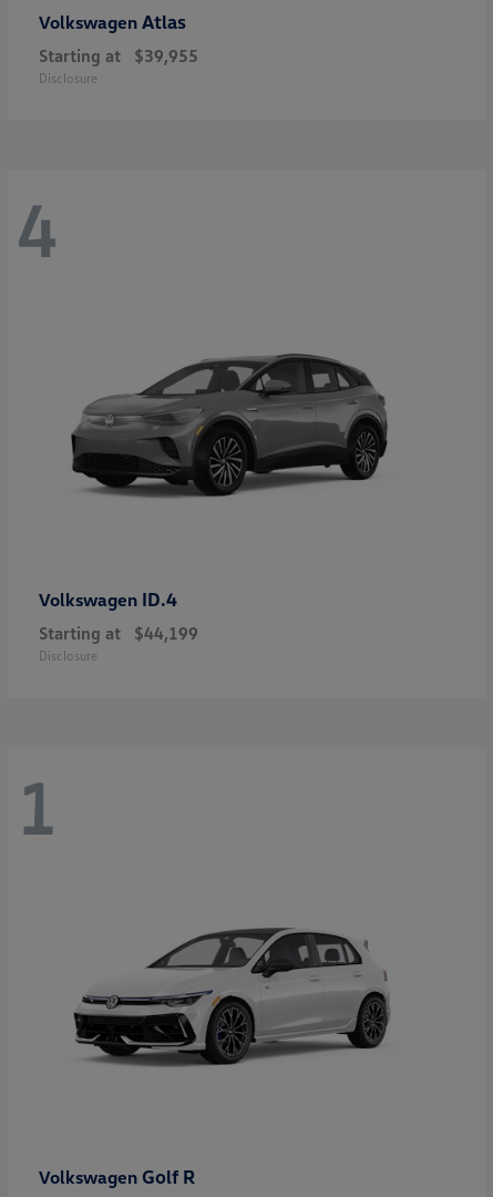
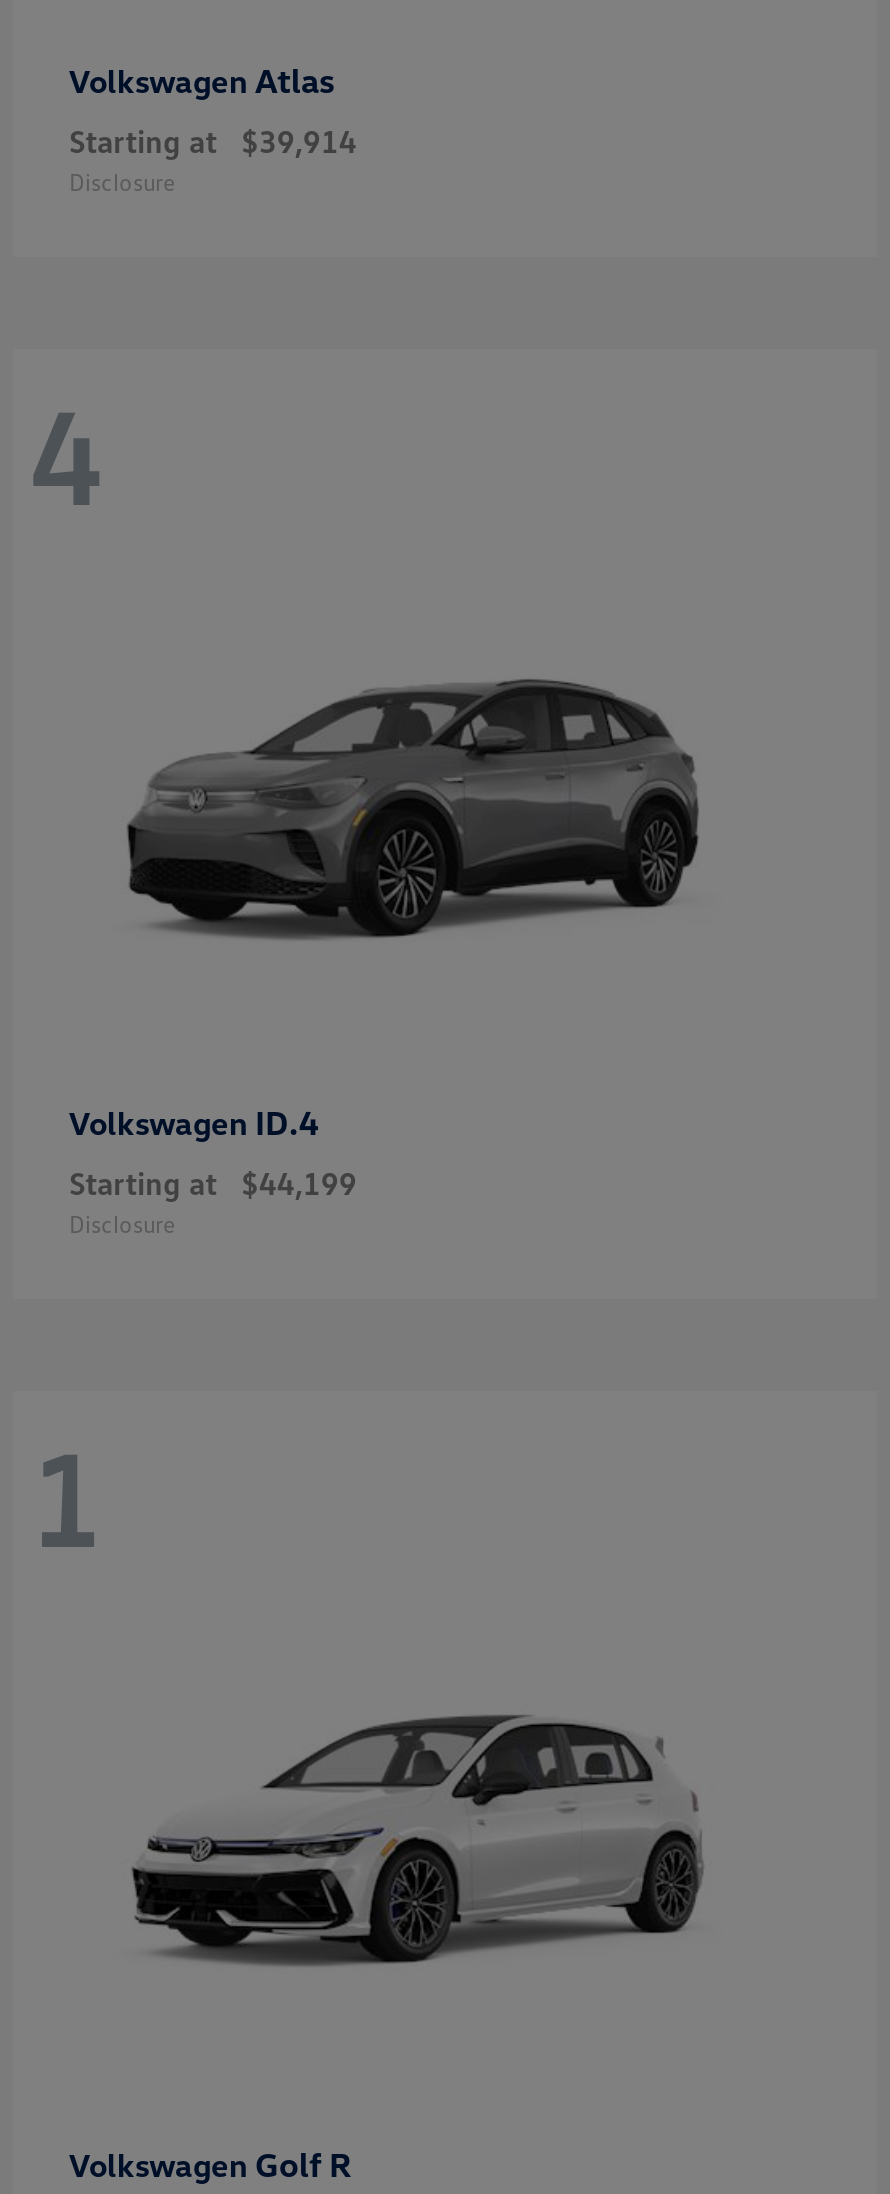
- Starting at $39,955
+ Starting at $39,914
